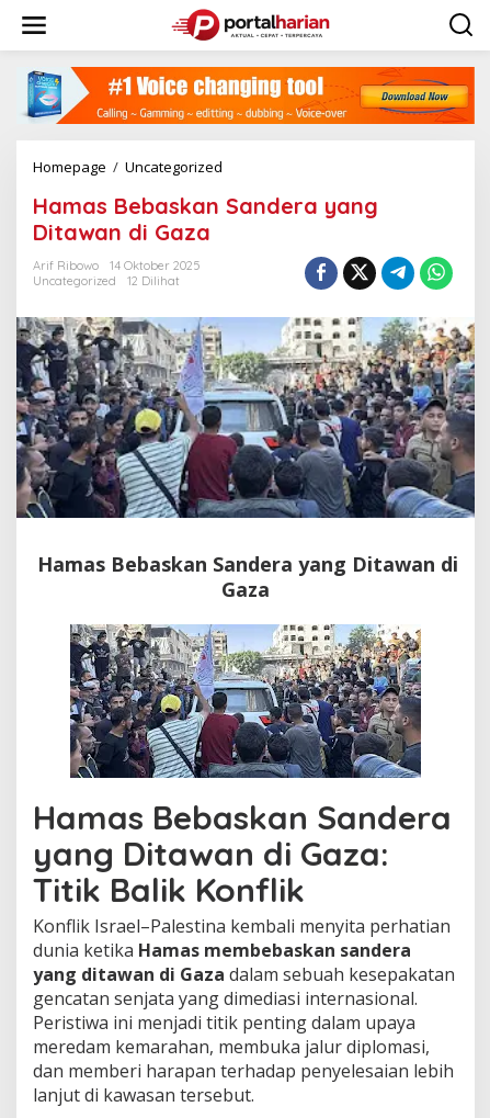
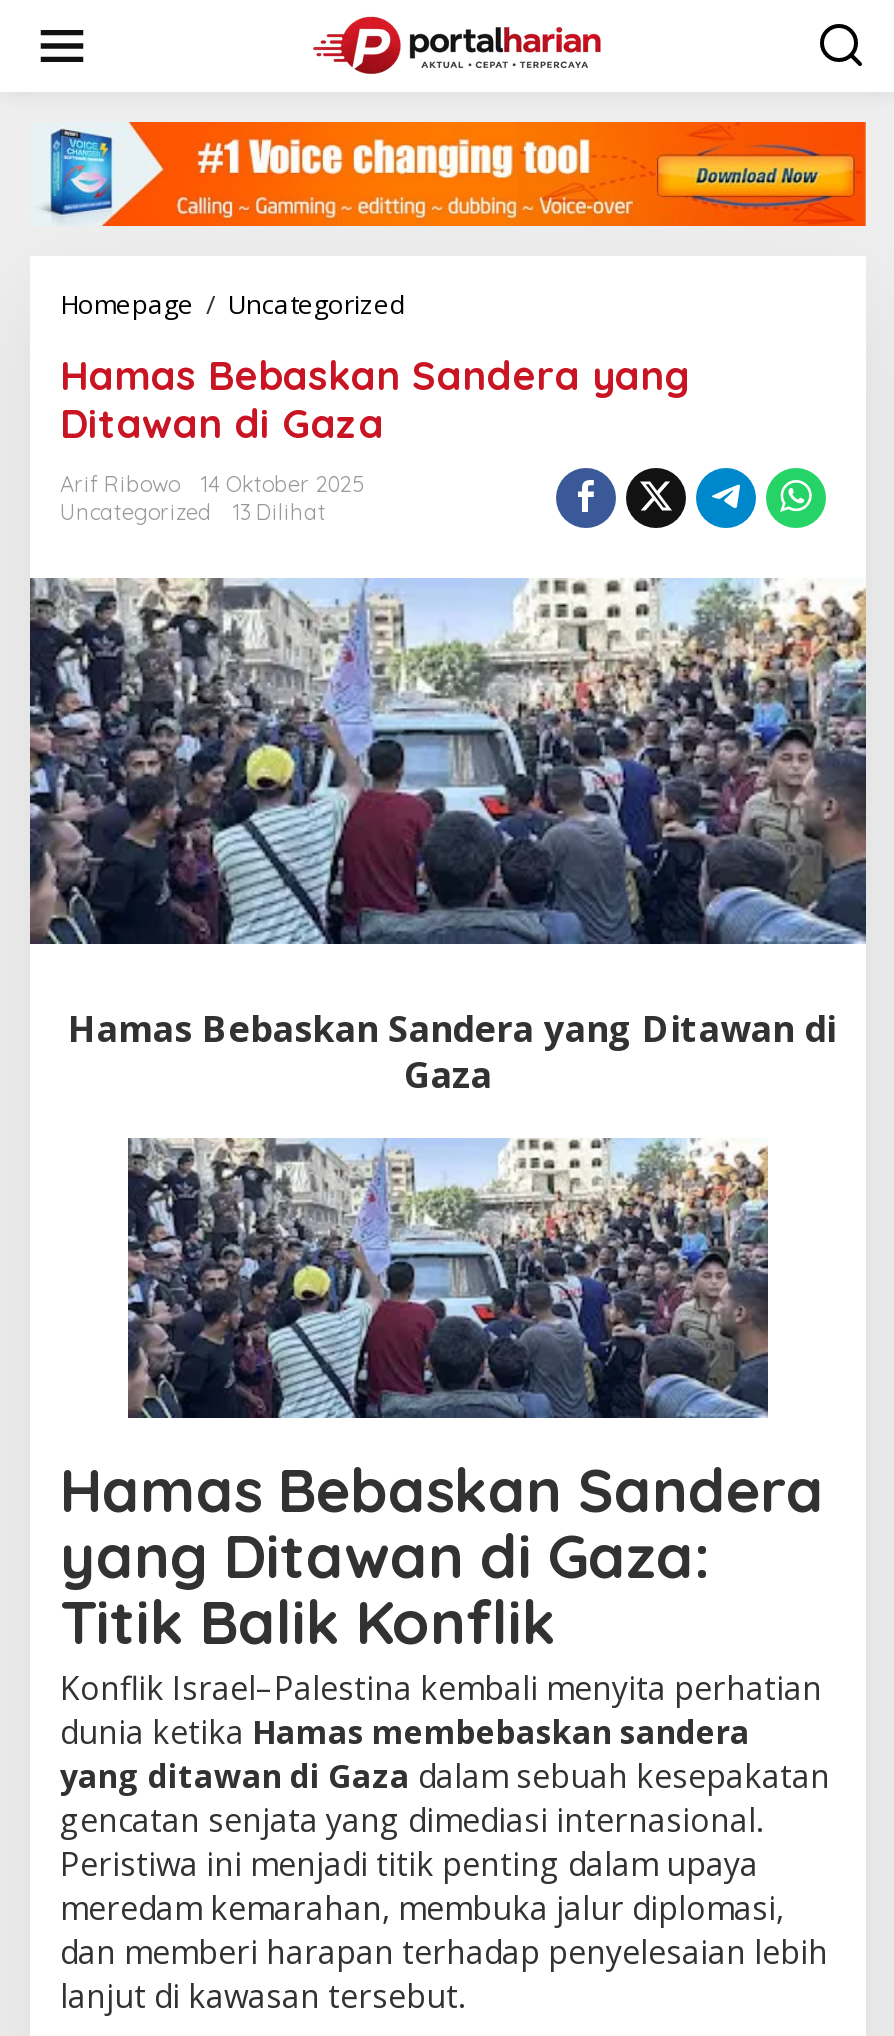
- Uncategorized 12 Dilihat
+ Uncategorized 13 Dilihat
